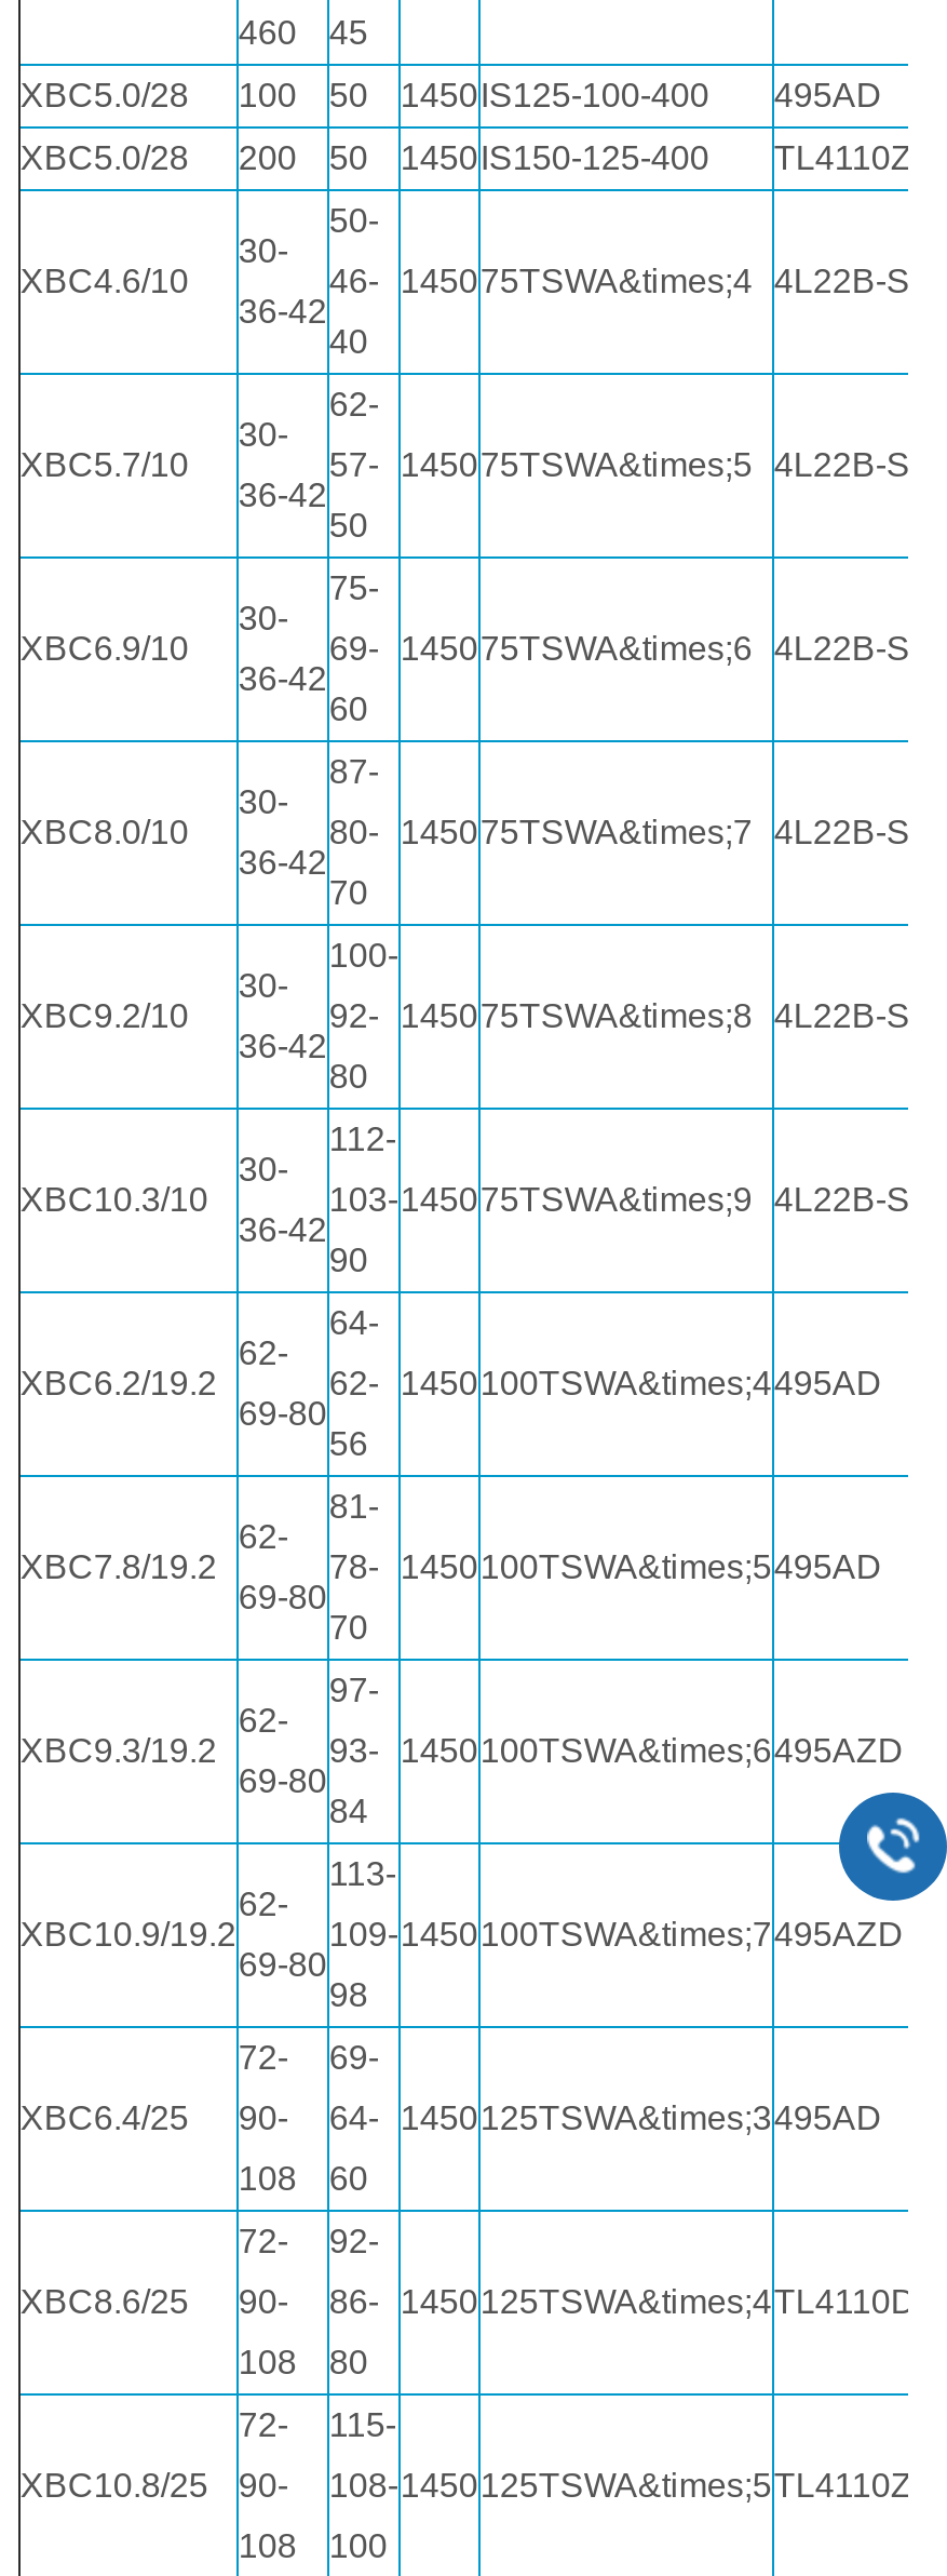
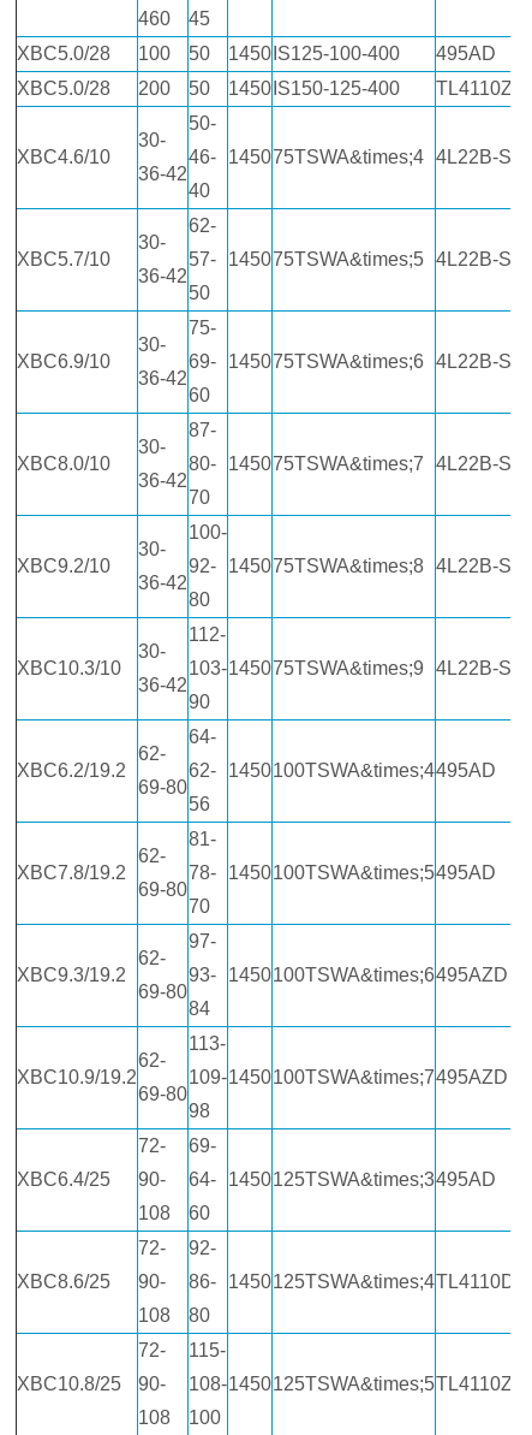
- [image]
